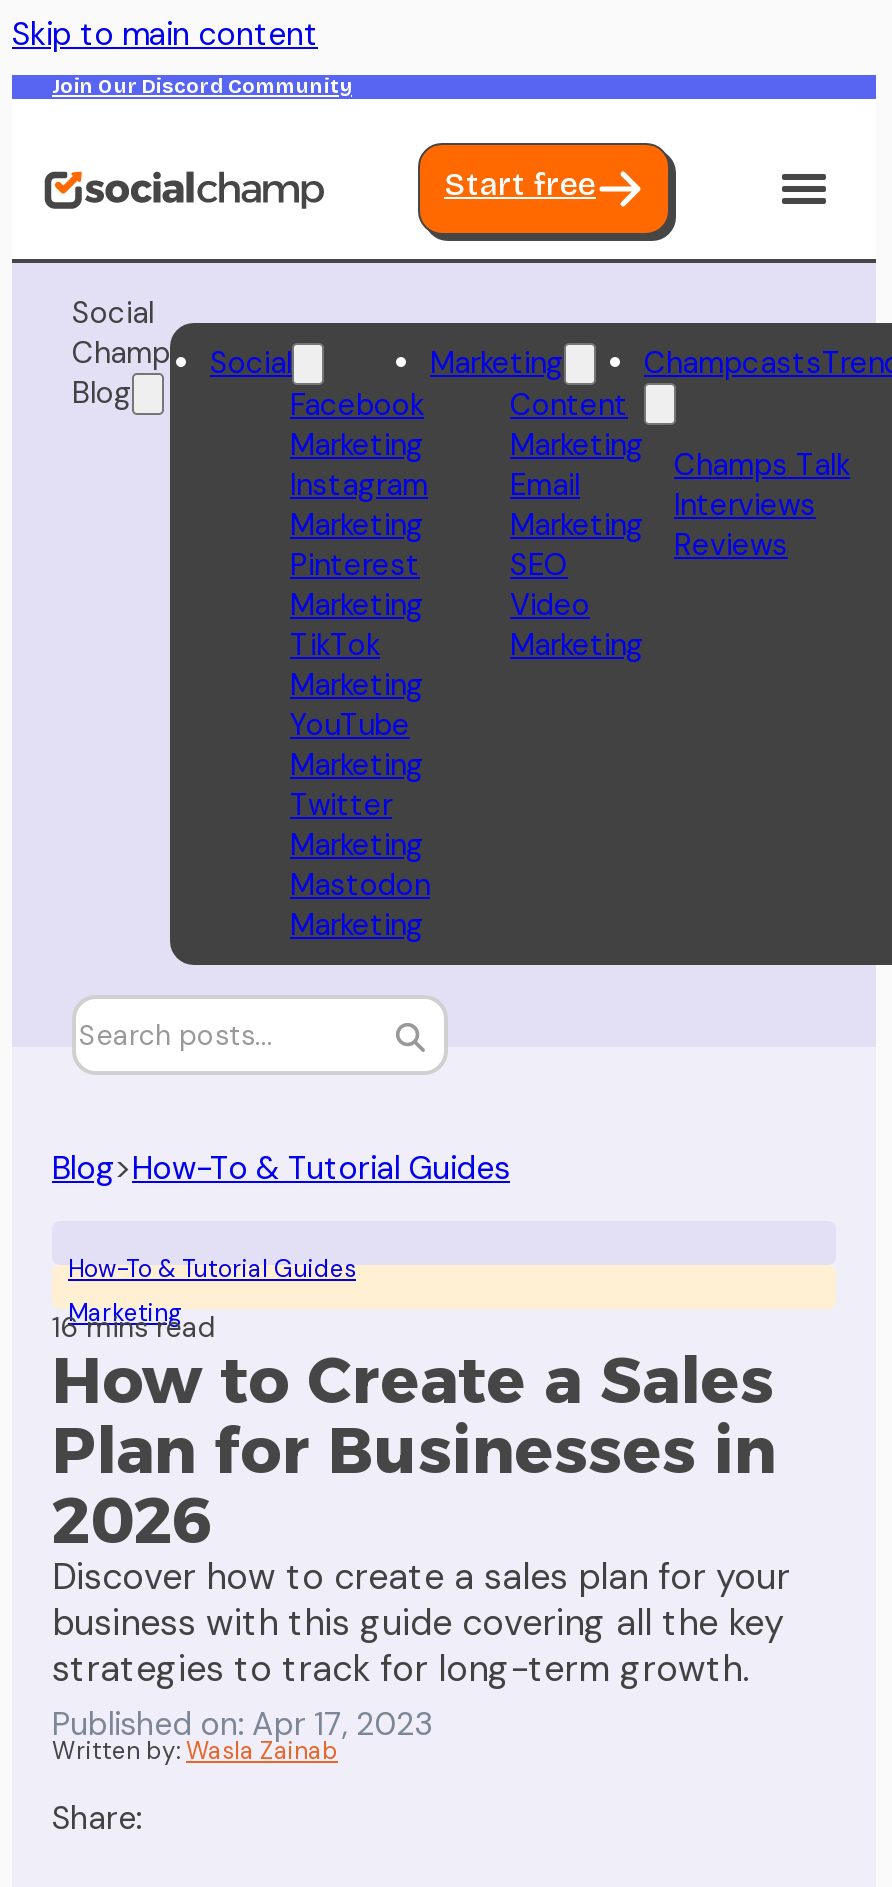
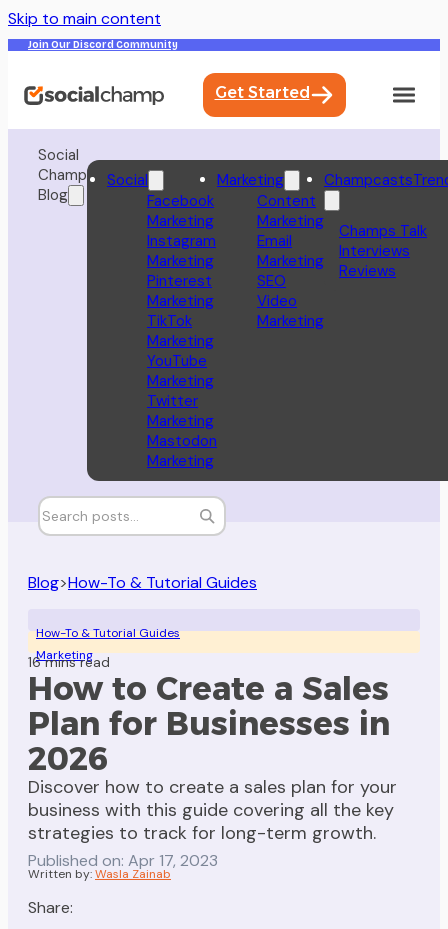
- Start free
+ Get Started
